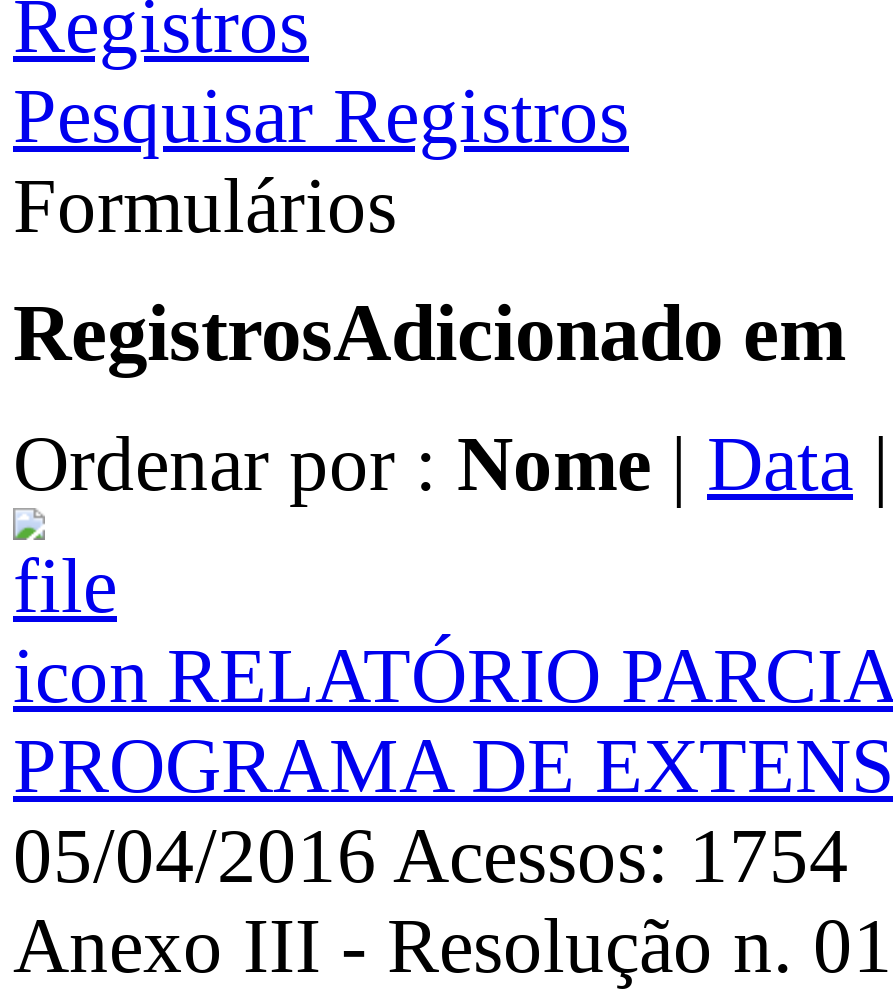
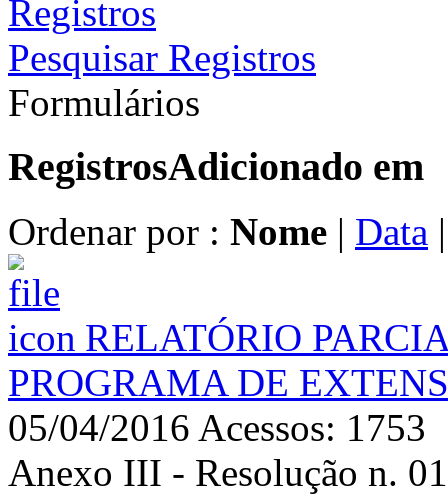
- 05/04/2016 Acessos: 1754
+ 05/04/2016 Acessos: 1753
